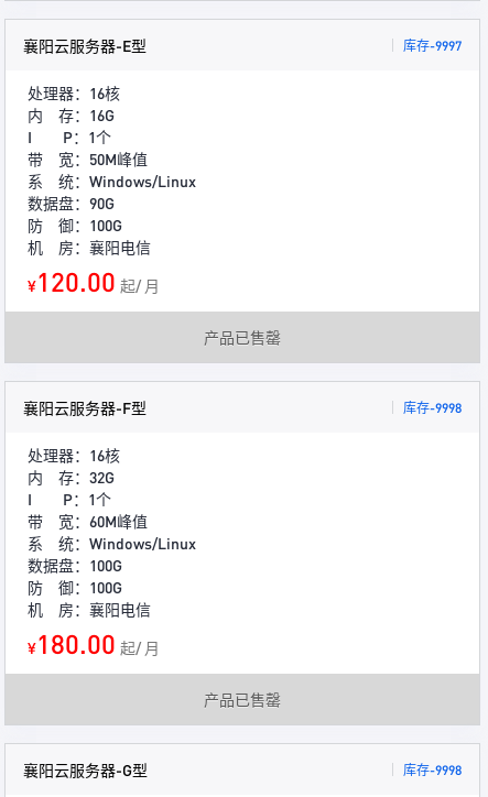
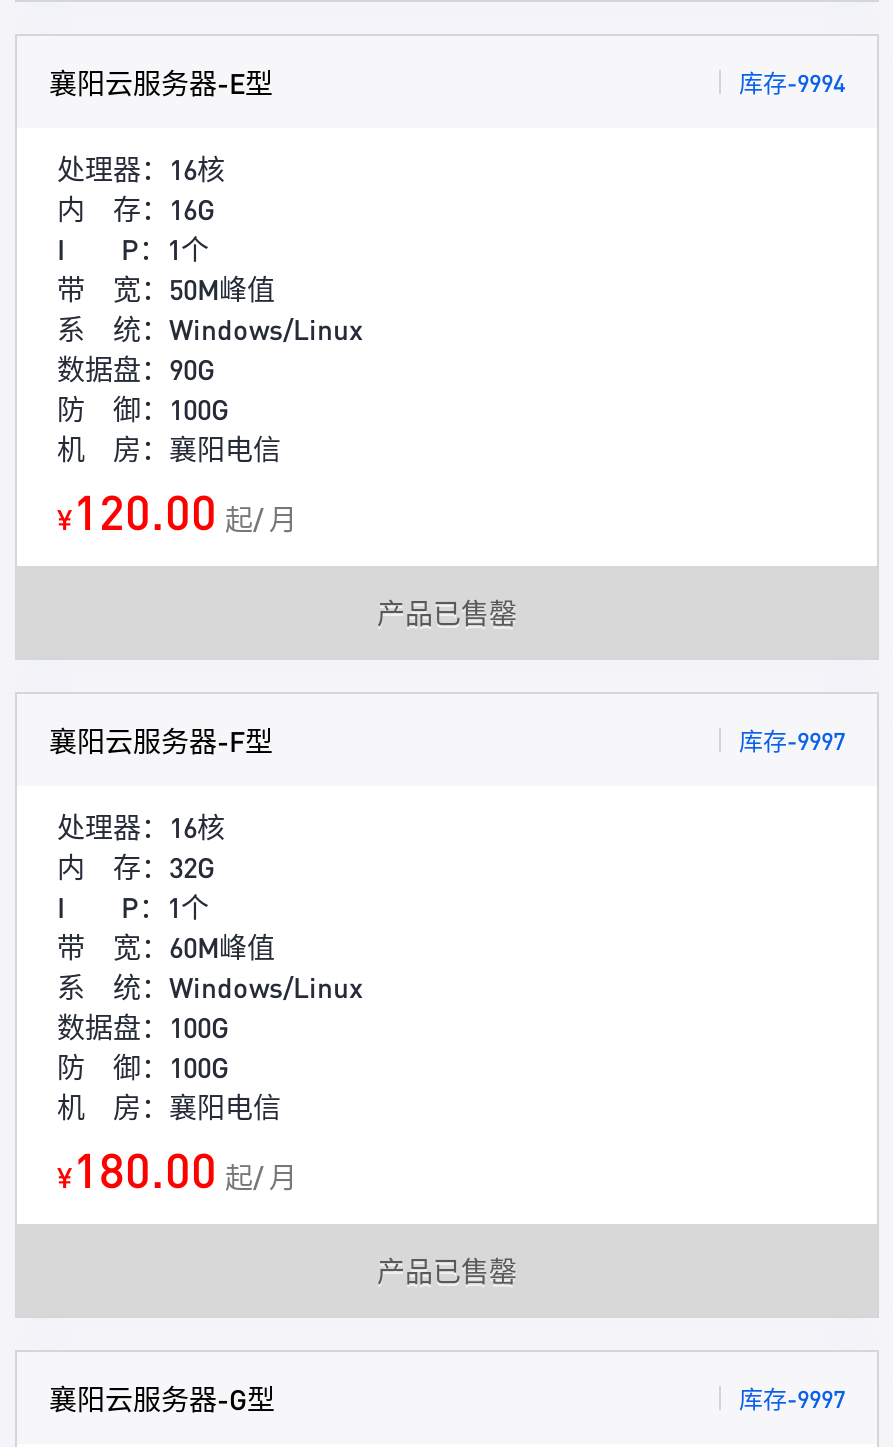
- 库存-9997
+ 库存-9994

- 库存-9998
+ 库存-9997

- 库存-9998
+ 库存-9997
